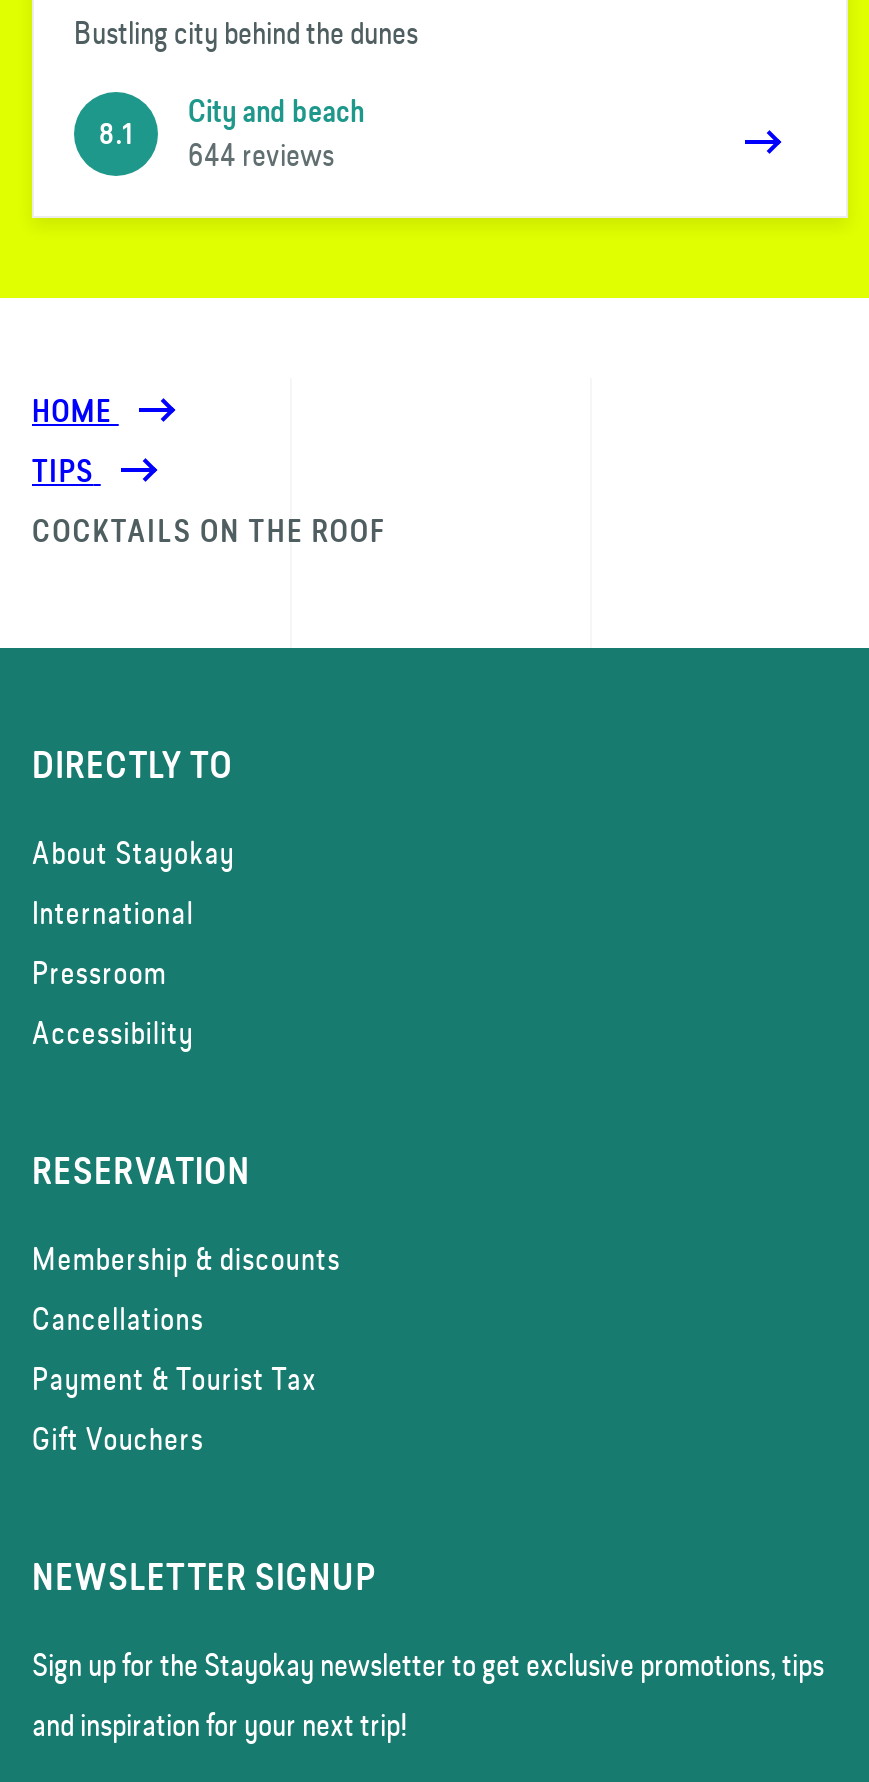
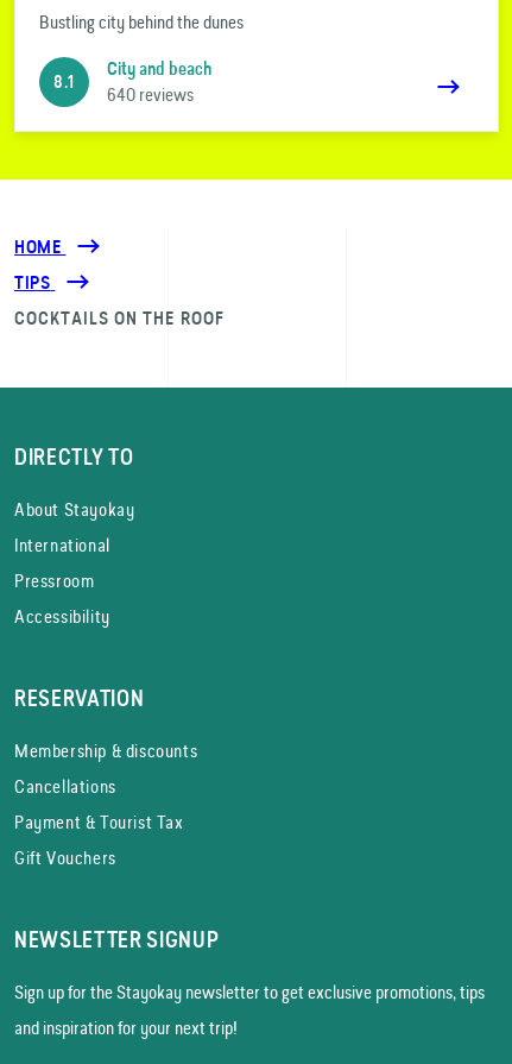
- 8.1 644 reviews
+ 8.1 640 reviews
